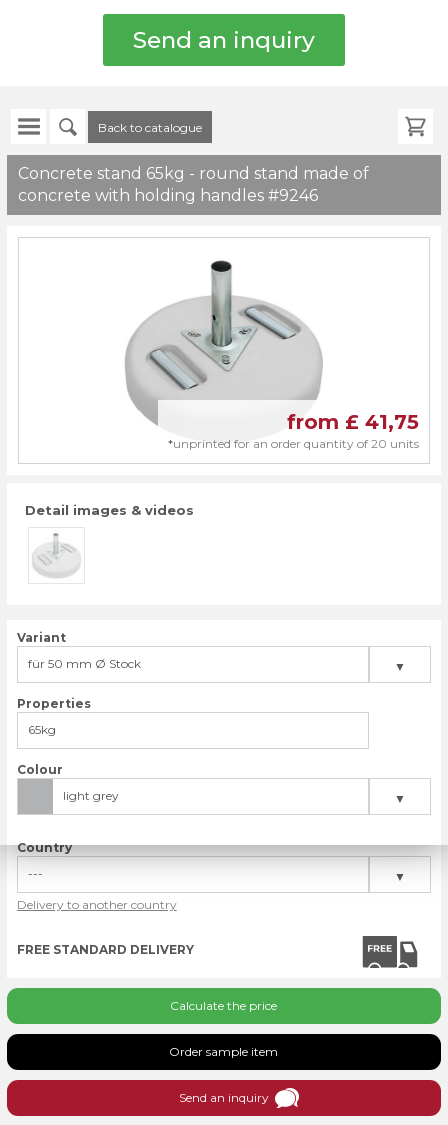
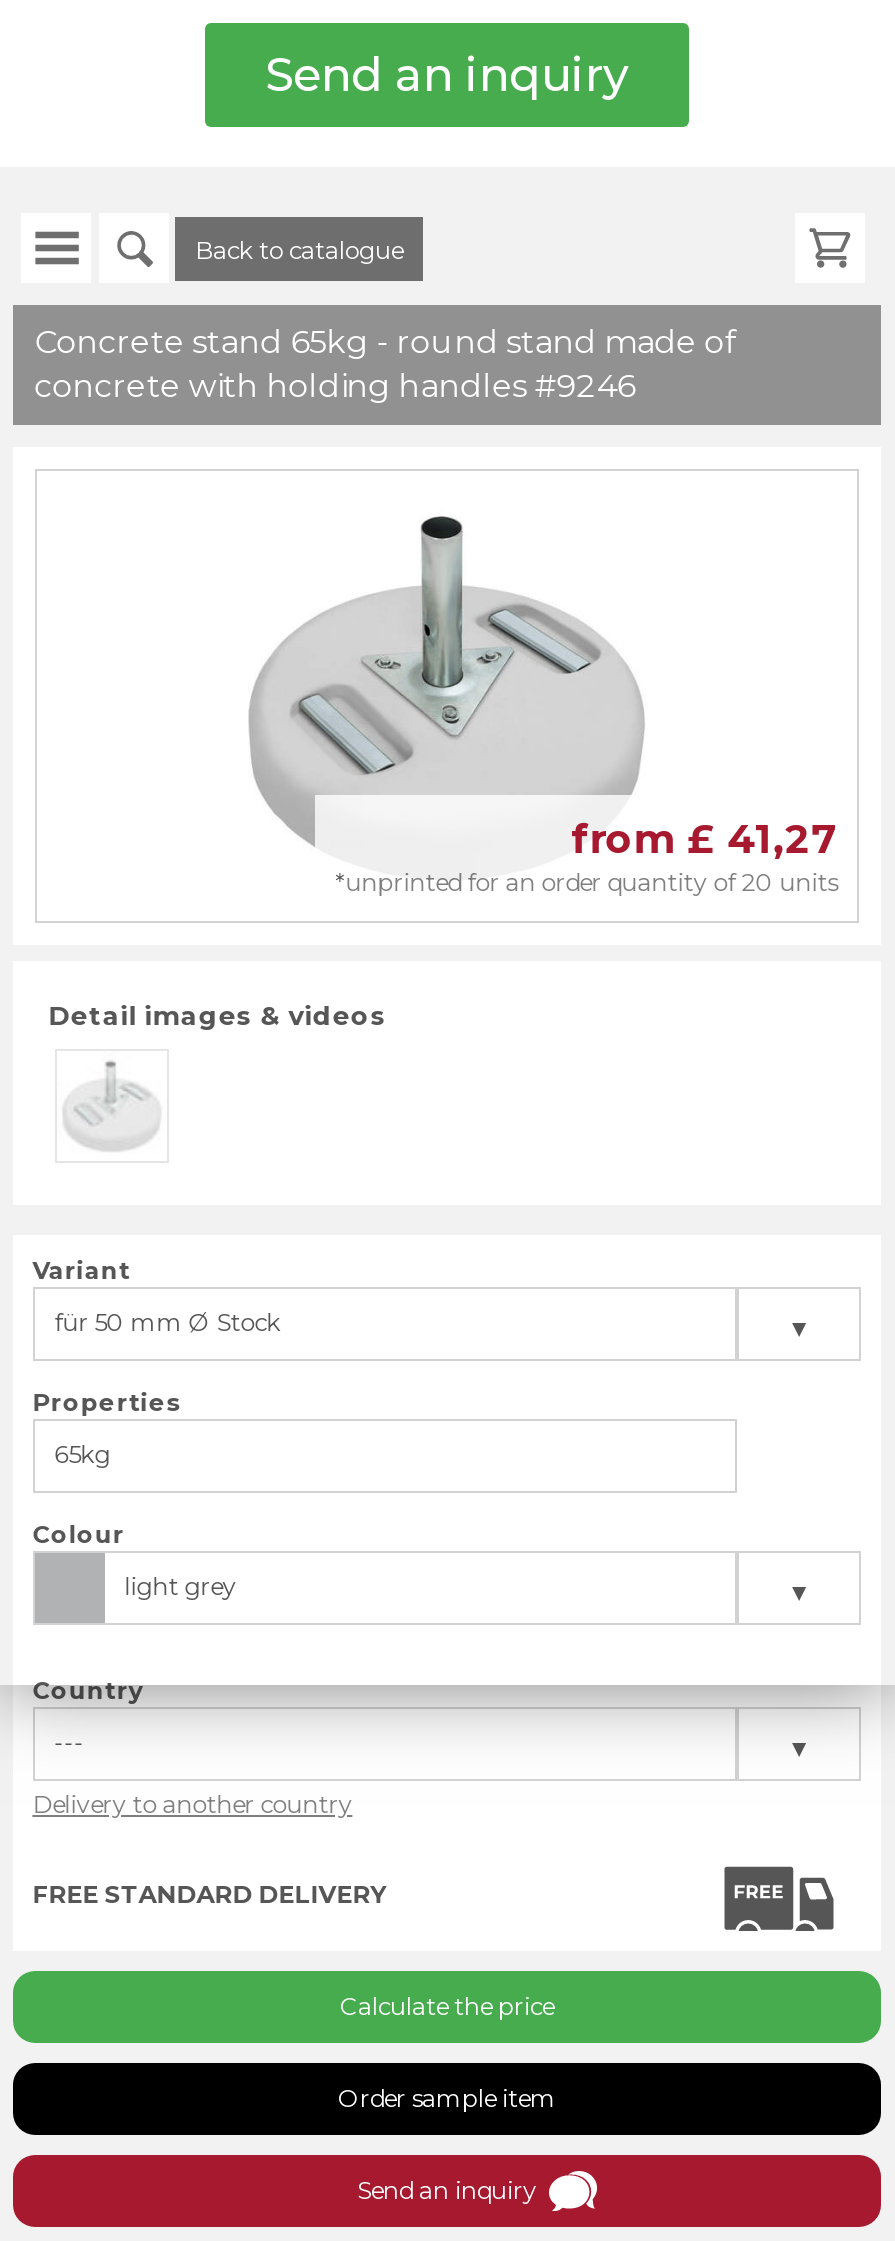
- from £41,75
+ from £41,27
